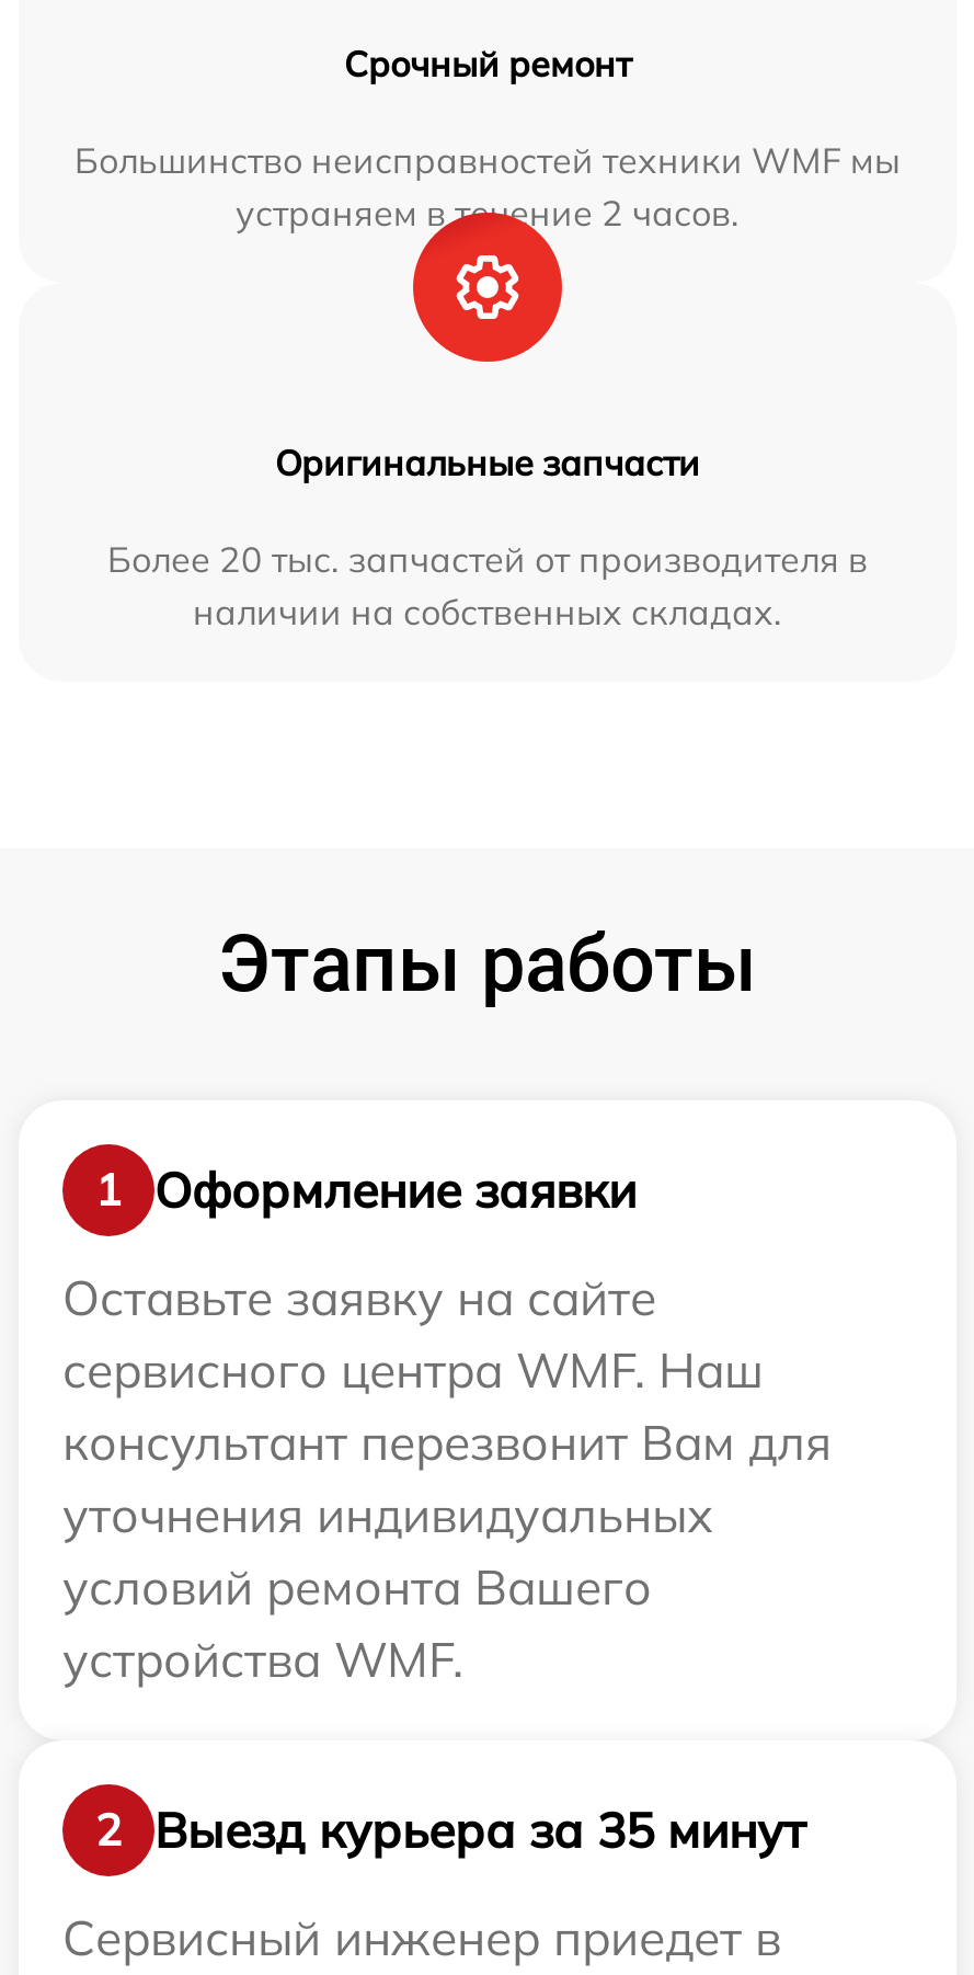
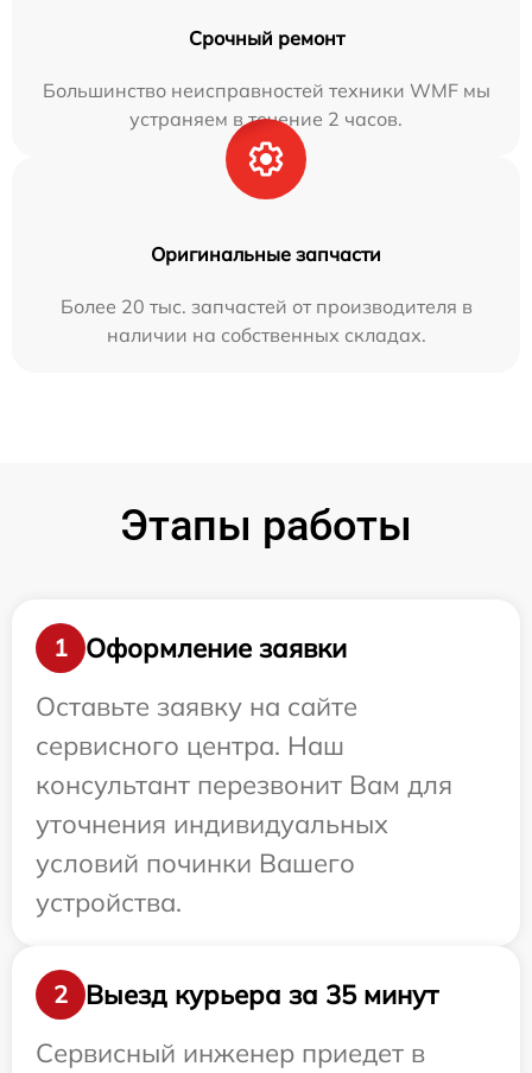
- сервисного центра WMF. Наш
+ сервисного центра. Наш

- условий ремонта Вашего
- устройства WMF.
+ условий починки Вашего
+ устройства.
